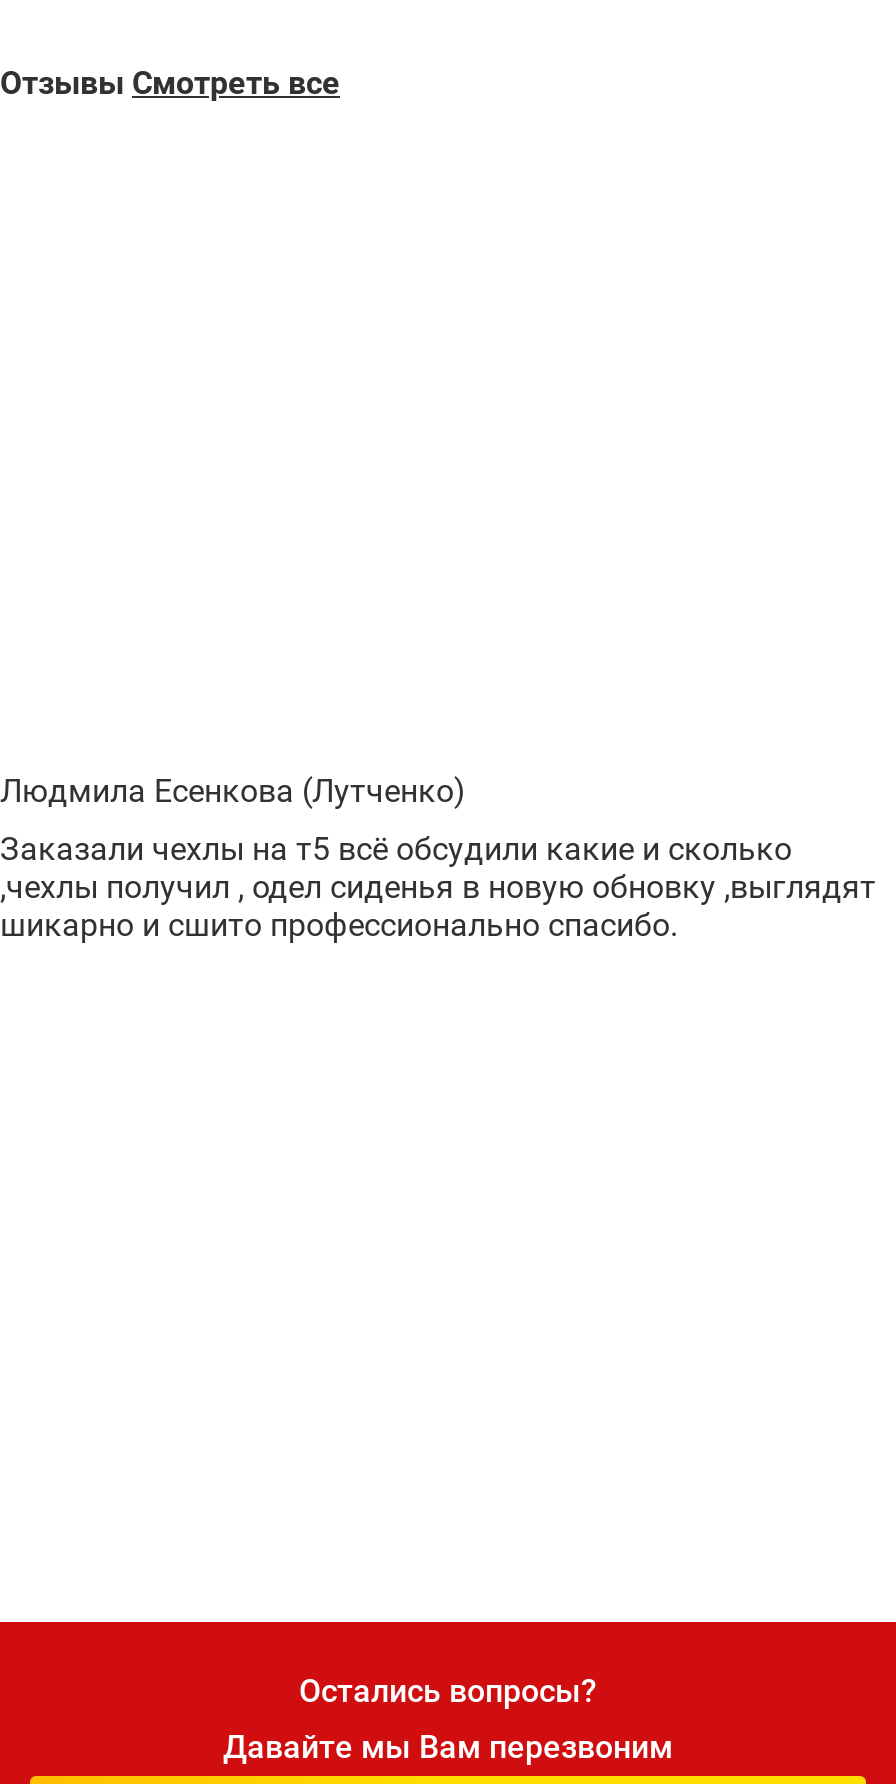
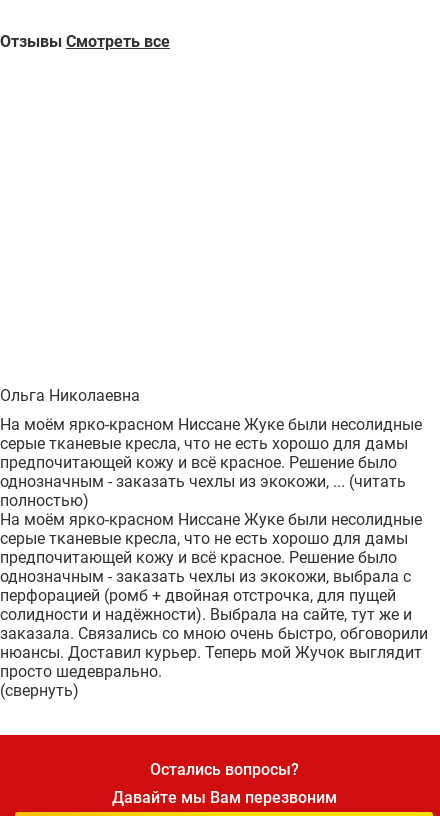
- Людмила Есенкова (Лутченко)
+ Ольга Николаевна

- Заказали чехлы на т5 всё обсудили какие и сколько
- ,чехлы получил , одел сиденья в новую обновку ,выглядят
- шикарно и сшито профессионально спасибо.
+ На моём ярко-красном Ниссане Жуке были несолидные
+ серые тканевые кресла, что не есть хорошо для дамы
+ предпочитающей кожу и всё красное. Решение было
+ однозначным - заказать чехлы из экокожи, ... (читать
+ полностью)
+ На моём ярко-красном Ниссане Жуке были несолидные
+ серые тканевые кресла, что не есть хорошо для дамы
+ предпочитающей кожу и всё красное. Решение было
+ однозначным - заказать чехлы из экокожи, выбрала с
+ перфорацией (ромб + двойная отстрочка, для пущей
+ солидности и надёжности). Выбрала на сайте, тут же и
+ заказала. Связались со мною очень быстро, обговорили
+ нюансы. Доставил курьер. Теперь мой Жучок выглядит
+ просто шедеврально.
+ (свернуть)
